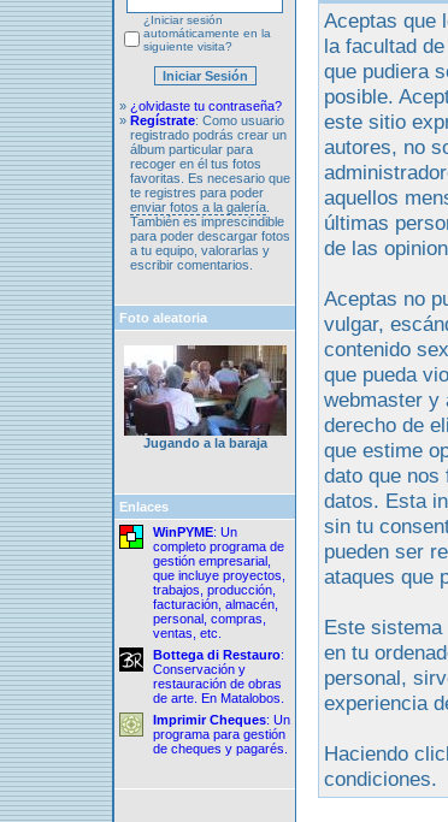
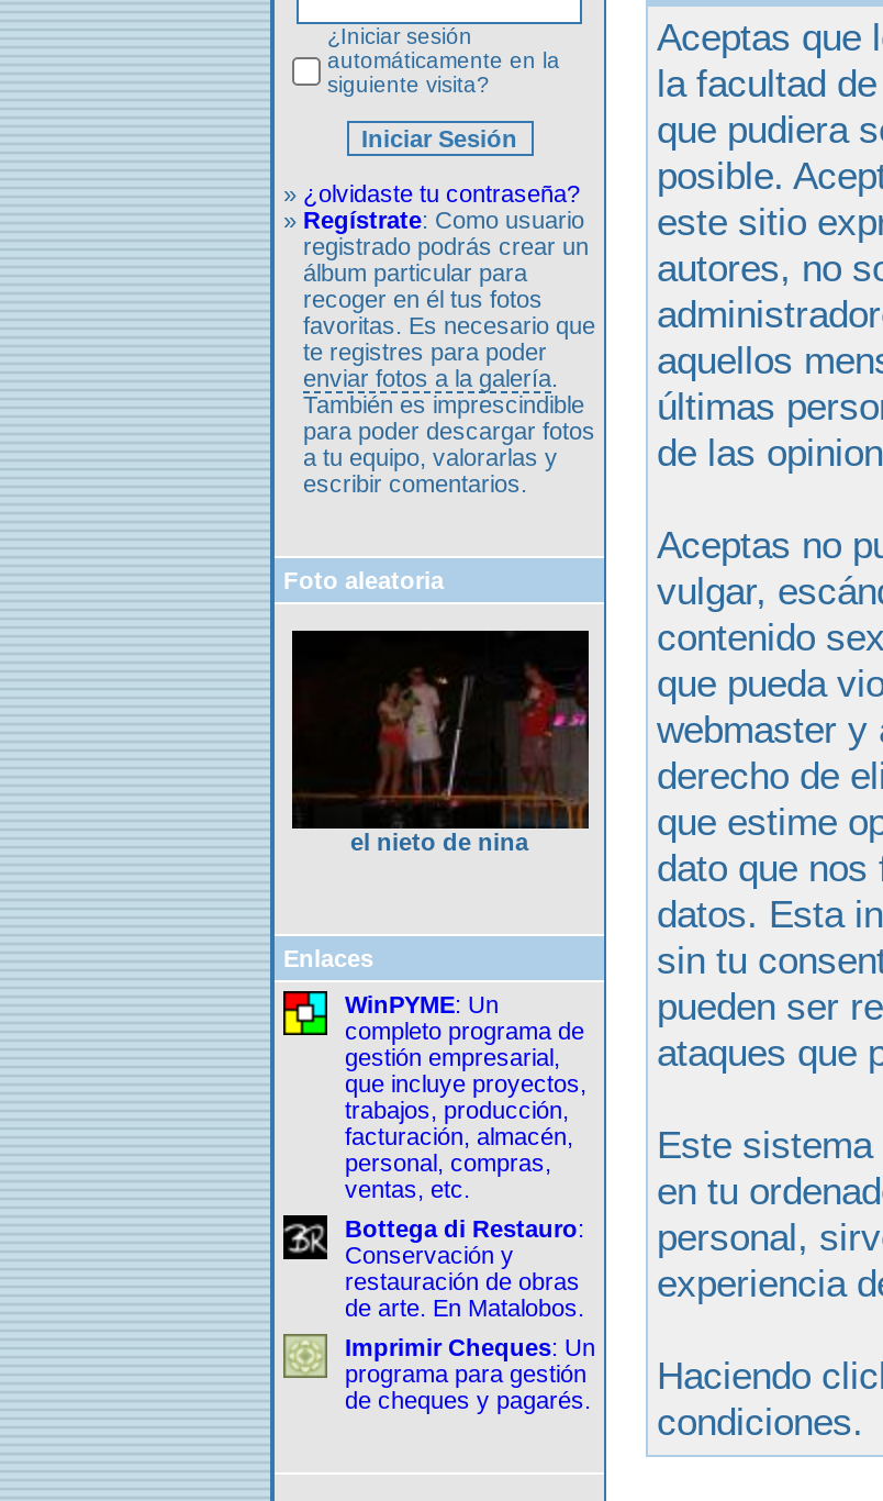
- [image]
- Jugando a la baraja
+ [image]
+ el nieto de nina
